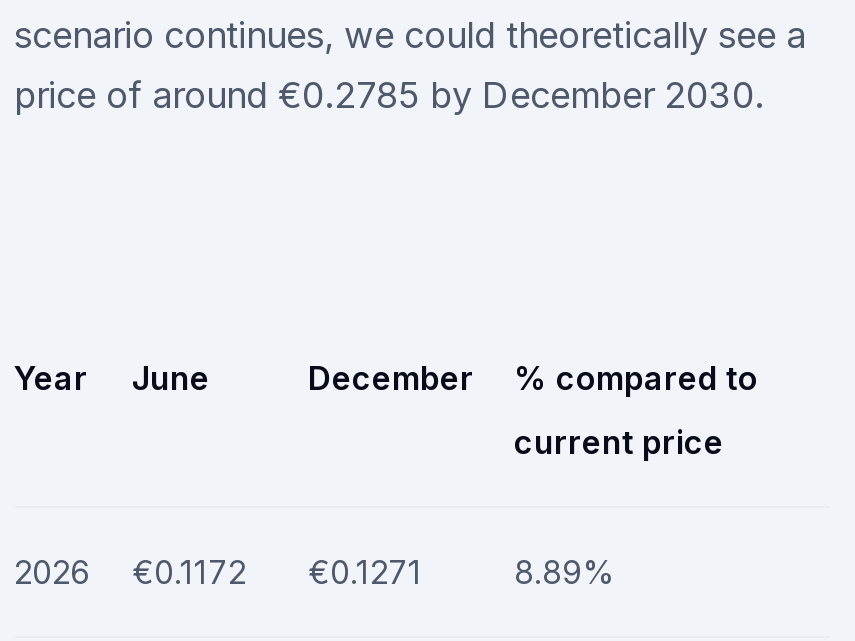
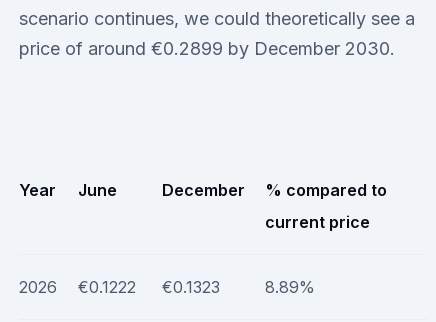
- price of around €0.2785 by December 2030.
+ price of around €0.2899 by December 2030.

- €0.1172
+ €0.1222

- €0.1271
+ €0.1323
